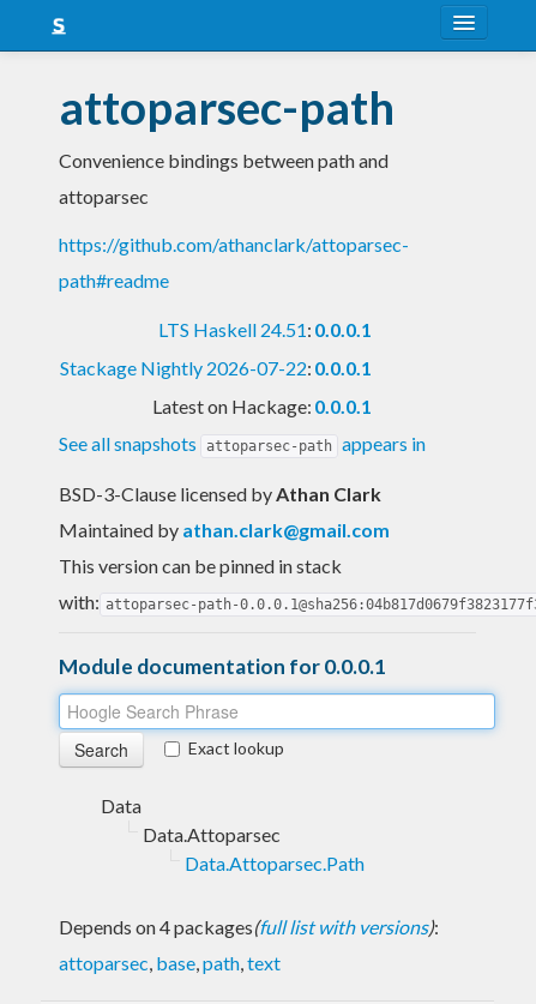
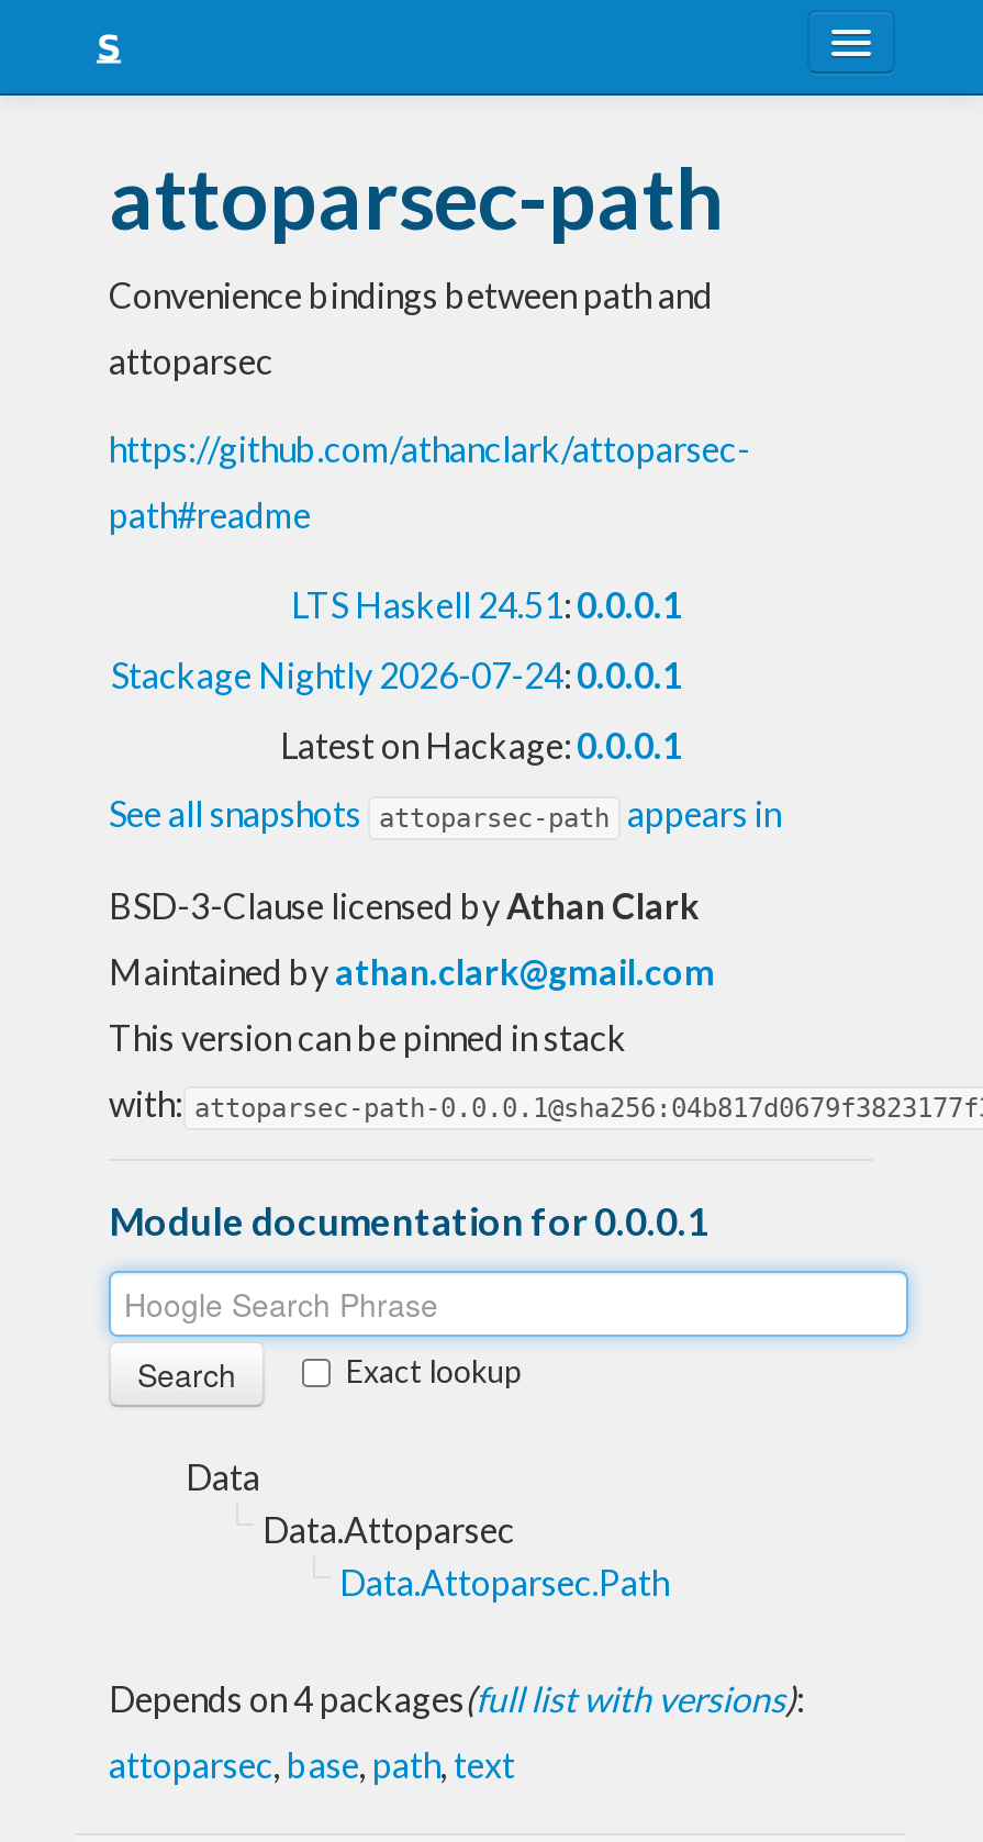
- Stackage Nightly 2026-07-22: 0.0.0.1
+ Stackage Nightly 2026-07-24: 0.0.0.1
